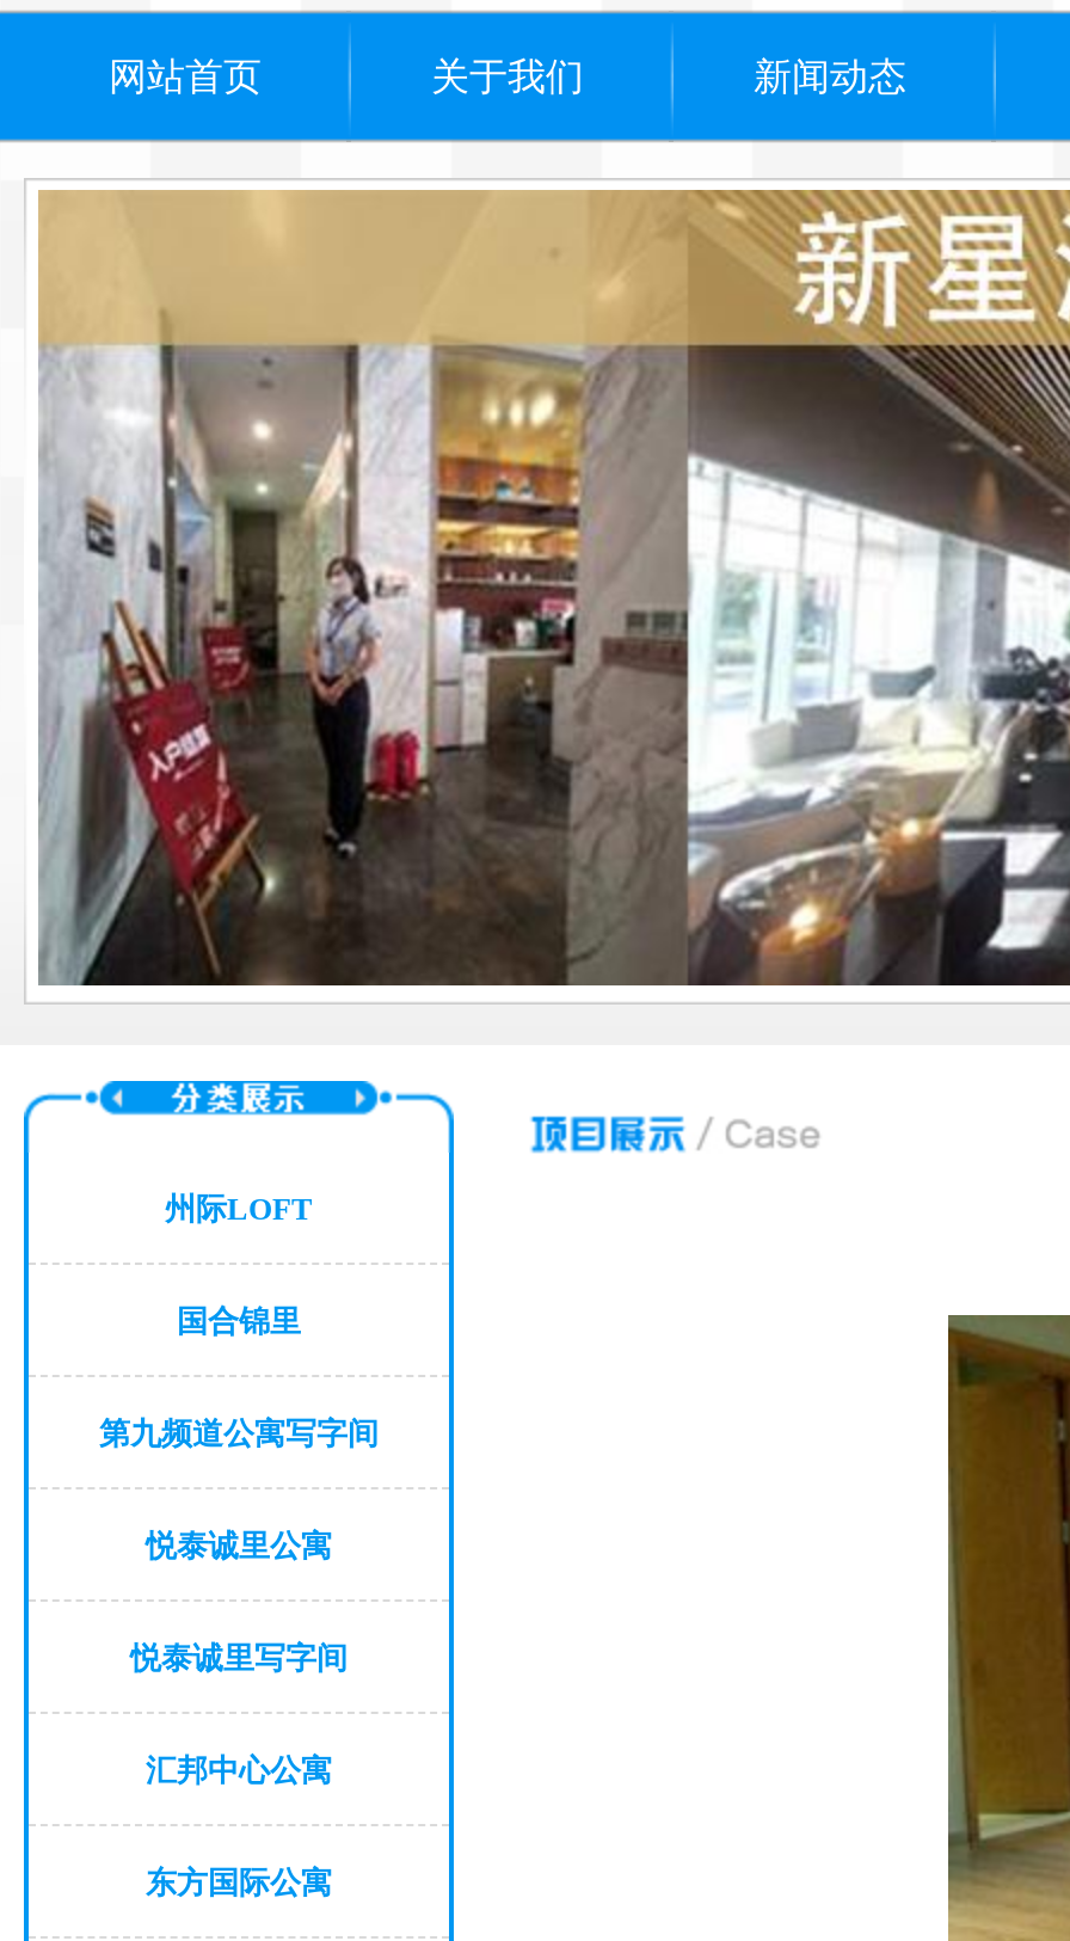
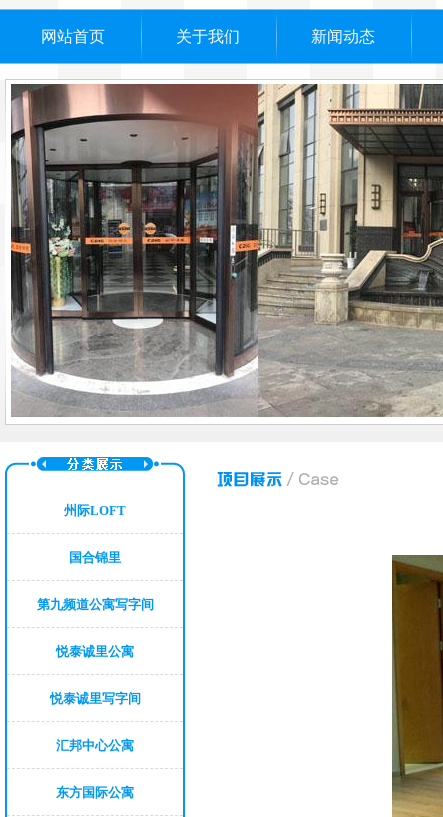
- [image]
+ [image]
